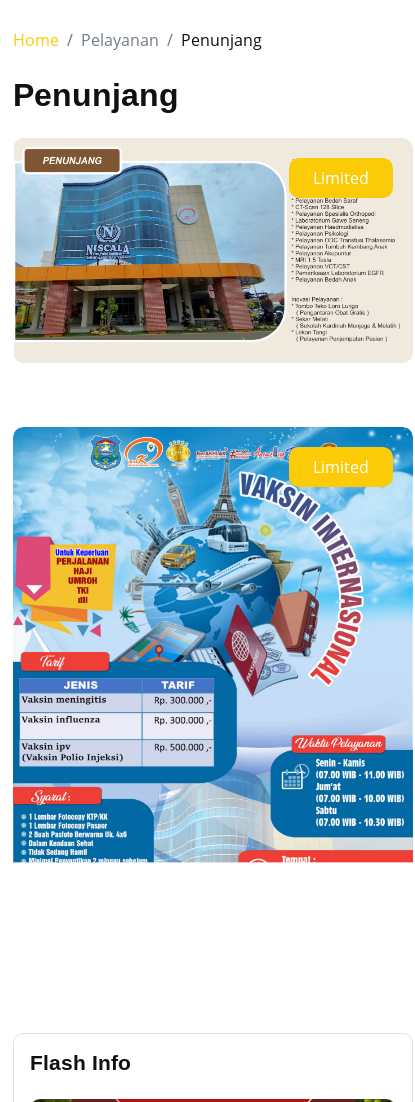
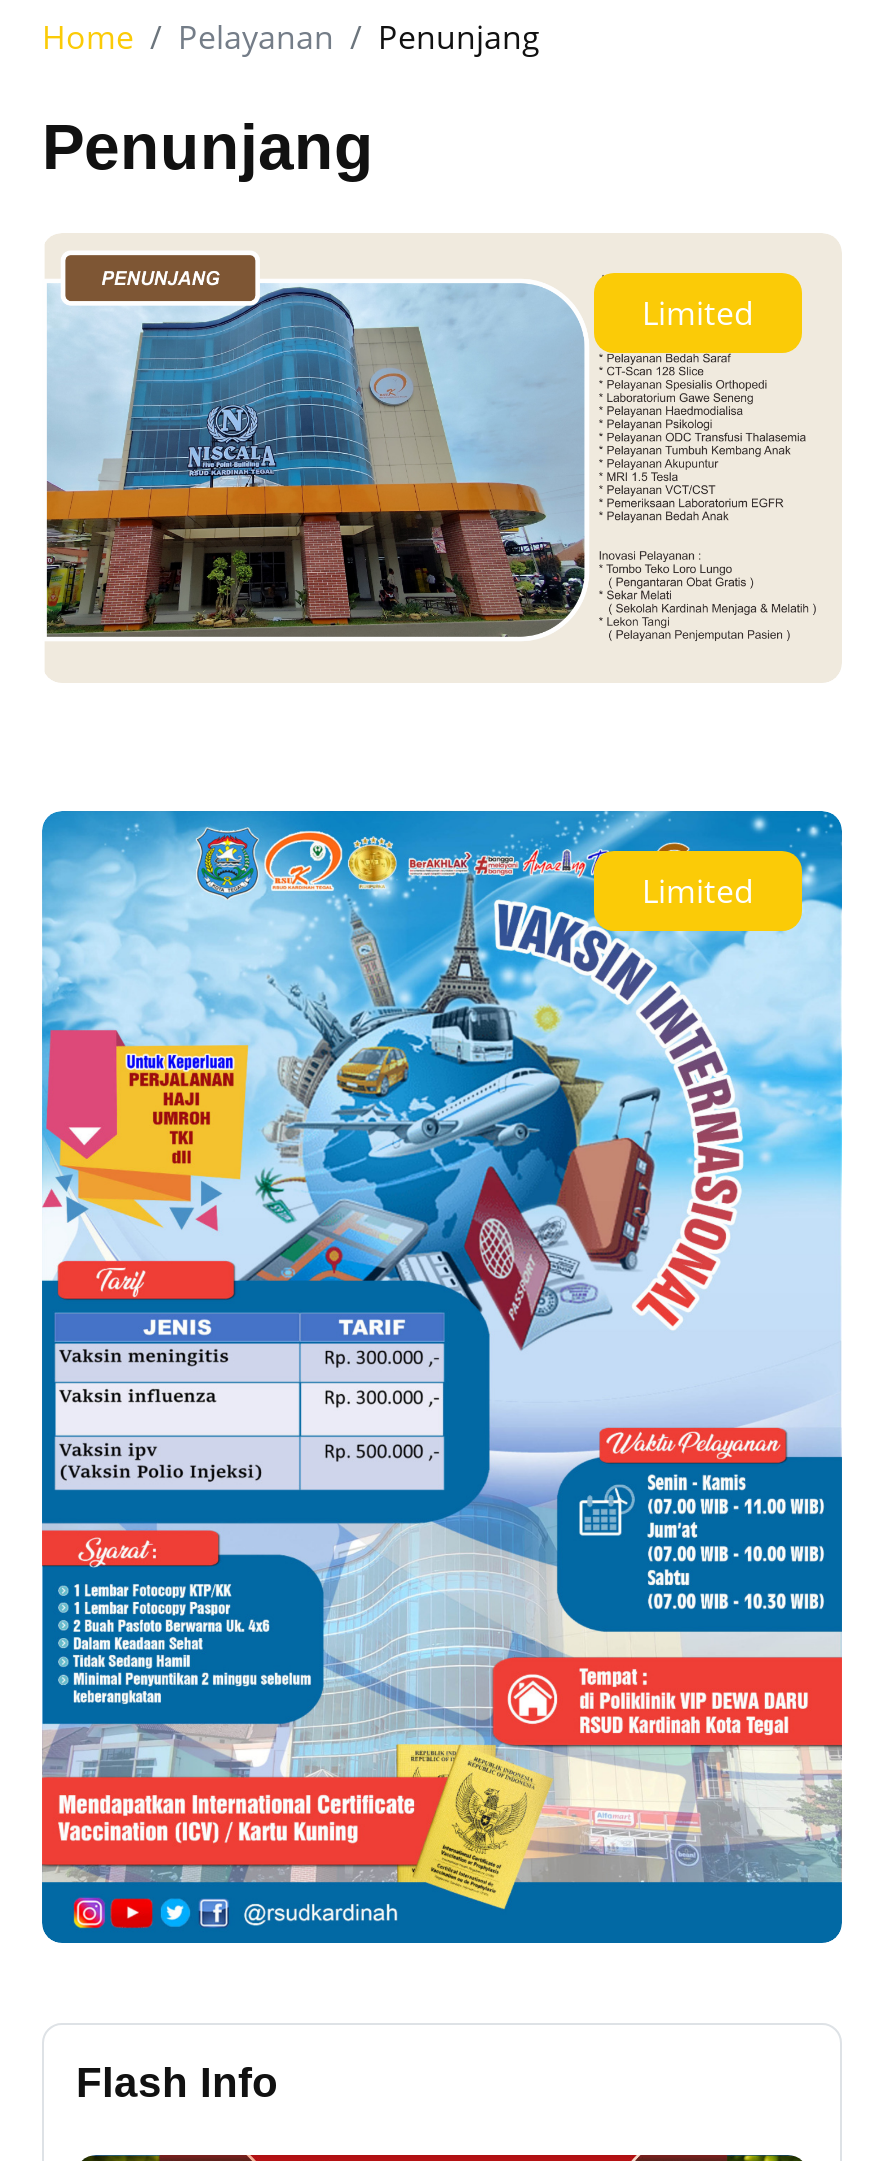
+ [image]
